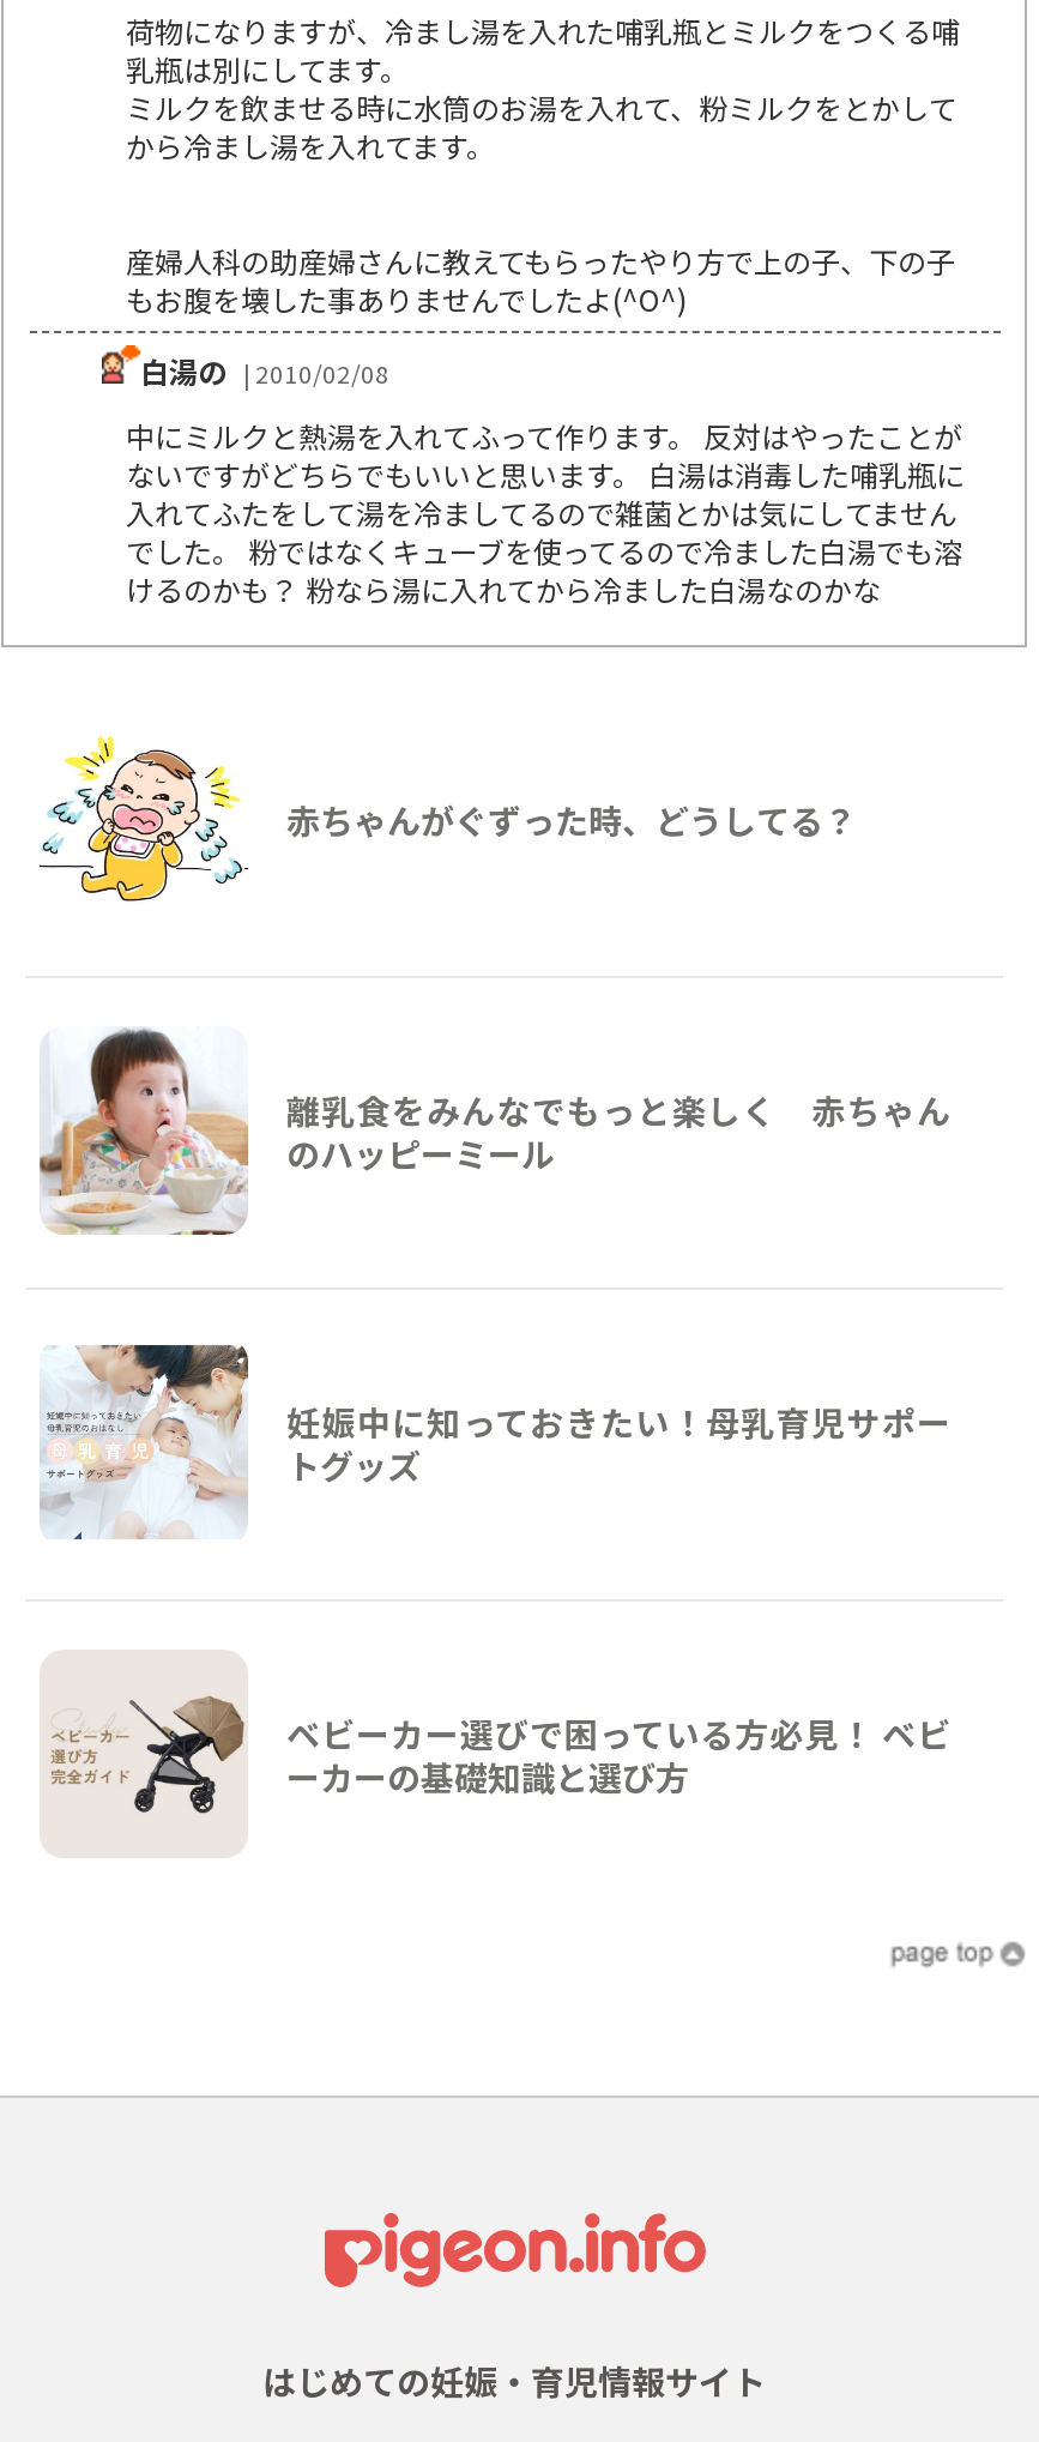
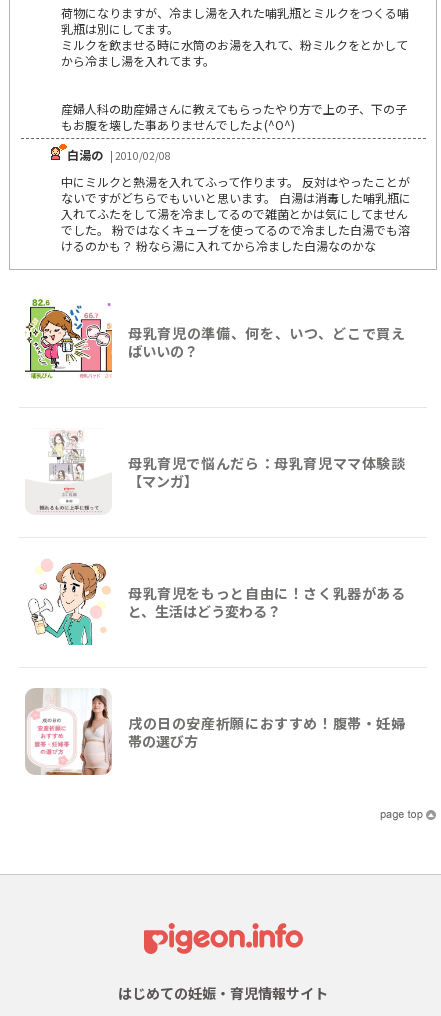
- [image]
- 赤ちゃんがぐずった時、どうしてる？
+ [image]
+ 母乳育児の準備、何を、いつ、どこで買え
+ ばいいの？

- [image]
- 離乳食をみんなでもっと楽しく 赤ちゃん
- のハッピーミール
+ [image]
+ 母乳育児で悩んだら：母乳育児ママ体験談
+ 【マンガ】

- [image]
- 妊娠中に知っておきたい！母乳育児サポー
- トグッズ
+ [image]
+ 母乳育児をもっと自由に！さく乳器がある
+ と、生活はどう変わる？

- [image]
- ベビーカー選びで困っている方必見！ ベビ
- ーカーの基礎知識と選び方
+ [image]
+ 戌の日の安産祈願におすすめ！腹帯・妊婦
+ 帯の選び方
